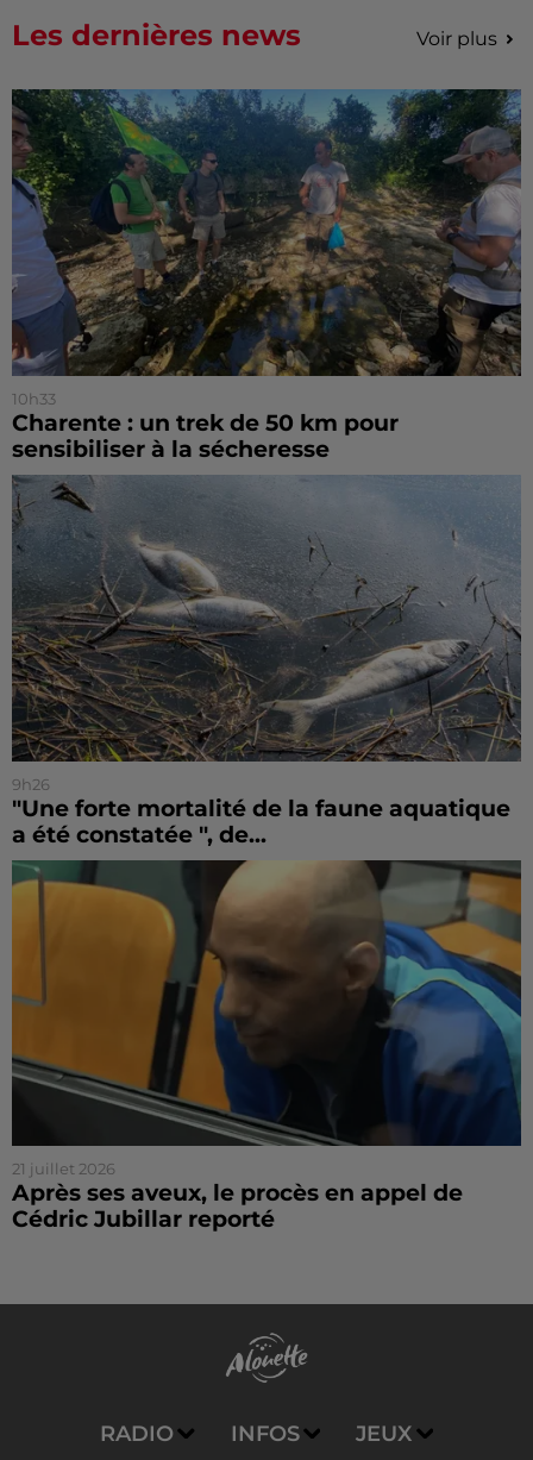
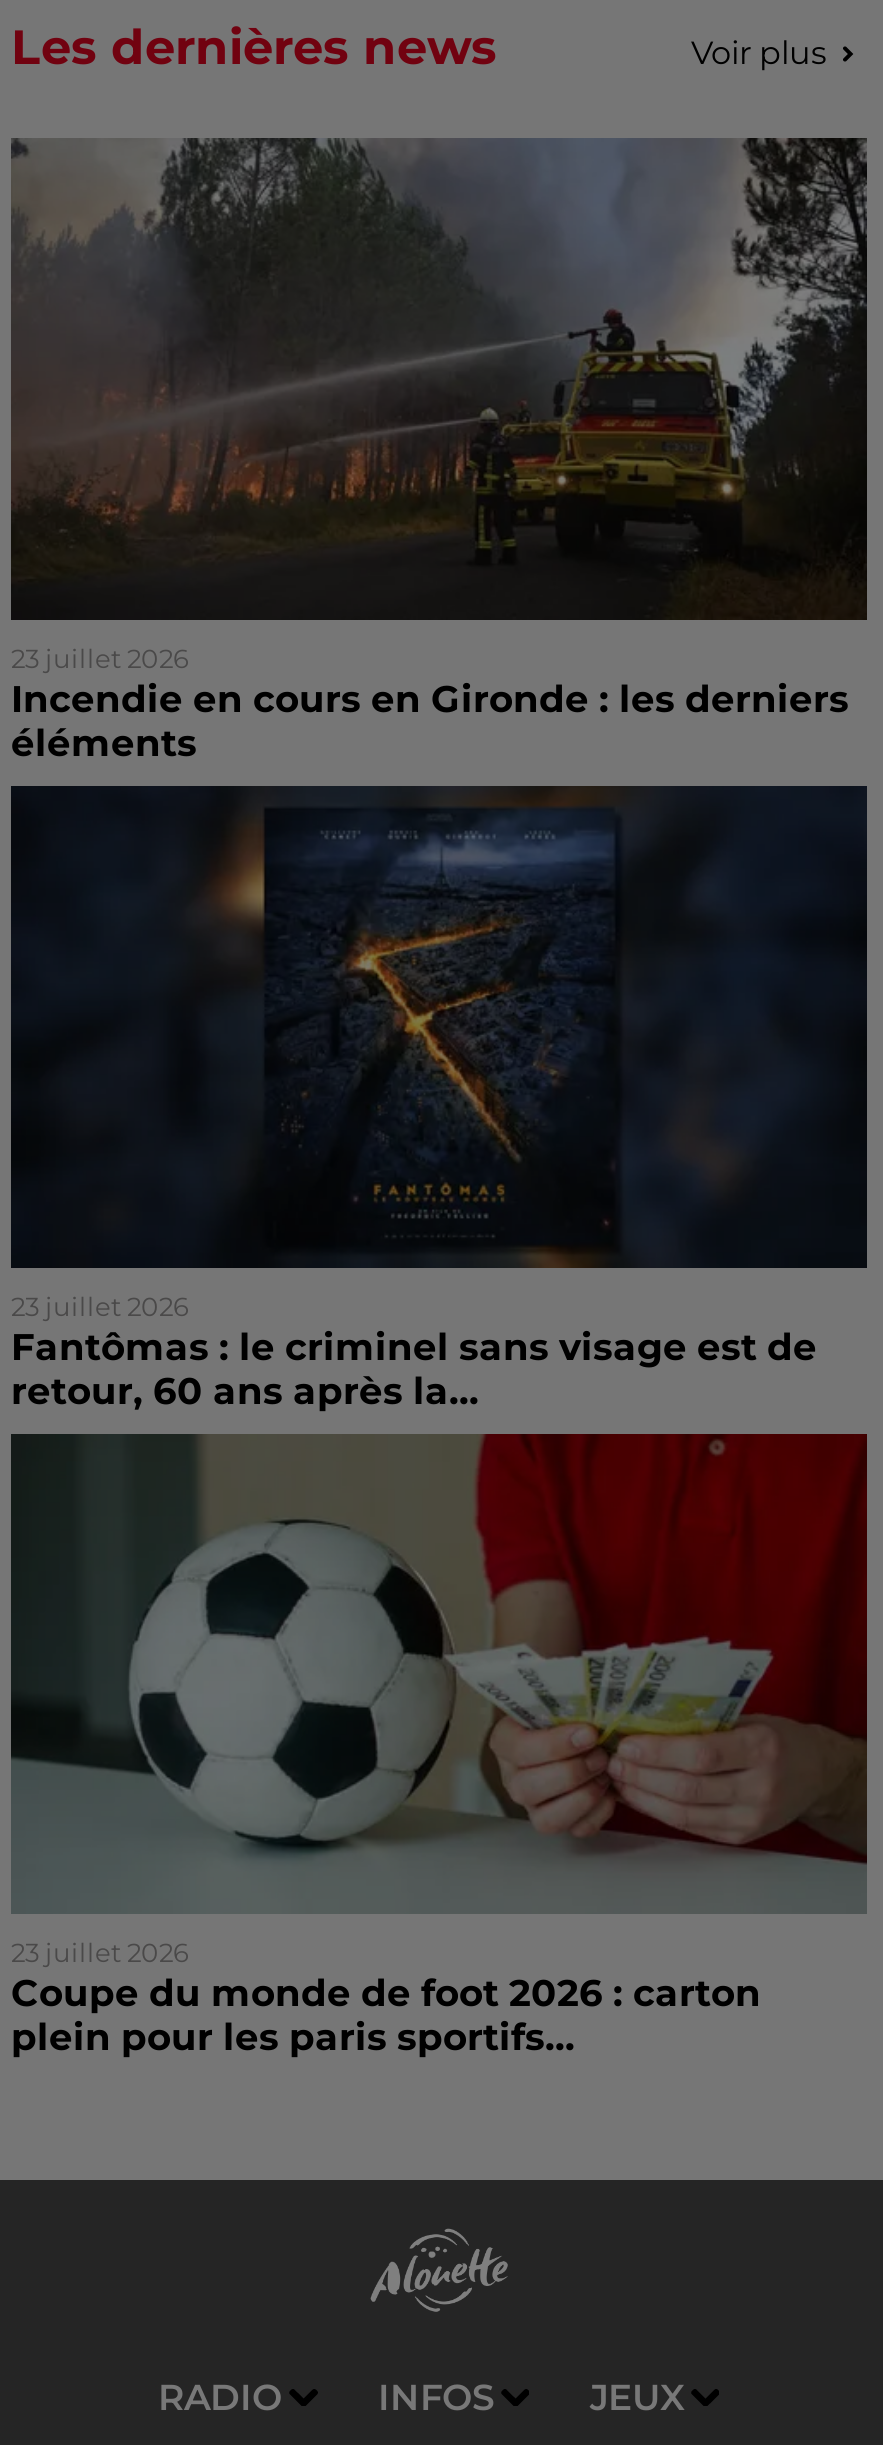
- [image]
- 10h33
- Charente : un trek de 50 km pour
- sensibiliser à la sécheresse
+ [image]
+ 23 juillet 2026
+ Incendie en cours en Gironde : les derniers
+ éléments

- [image]
- 9h26
- "Une forte mortalité de la faune aquatique
- a été constatée ", de...
+ [image]
+ 23 juillet 2026
+ Fantômas : le criminel sans visage est de
+ retour, 60 ans après la...

- [image]
- 21 juillet 2026
- Après ses aveux, le procès en appel de
- Cédric Jubillar reporté
+ [image]
+ 23 juillet 2026
+ Coupe du monde de foot 2026 : carton
+ plein pour les paris sportifs...
